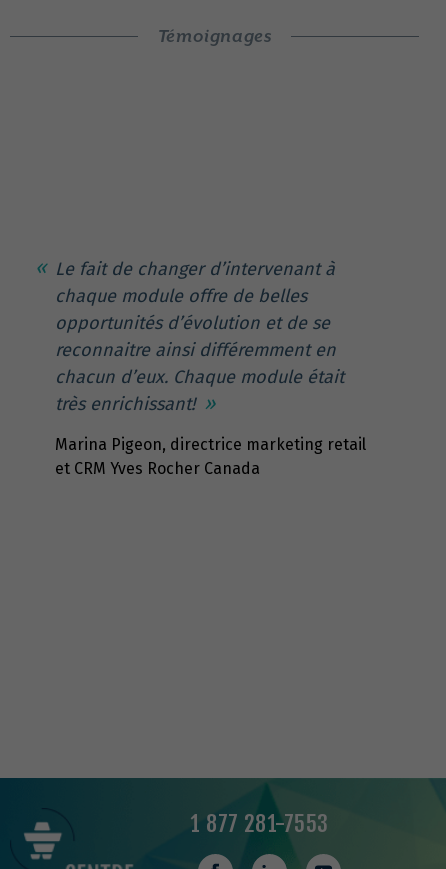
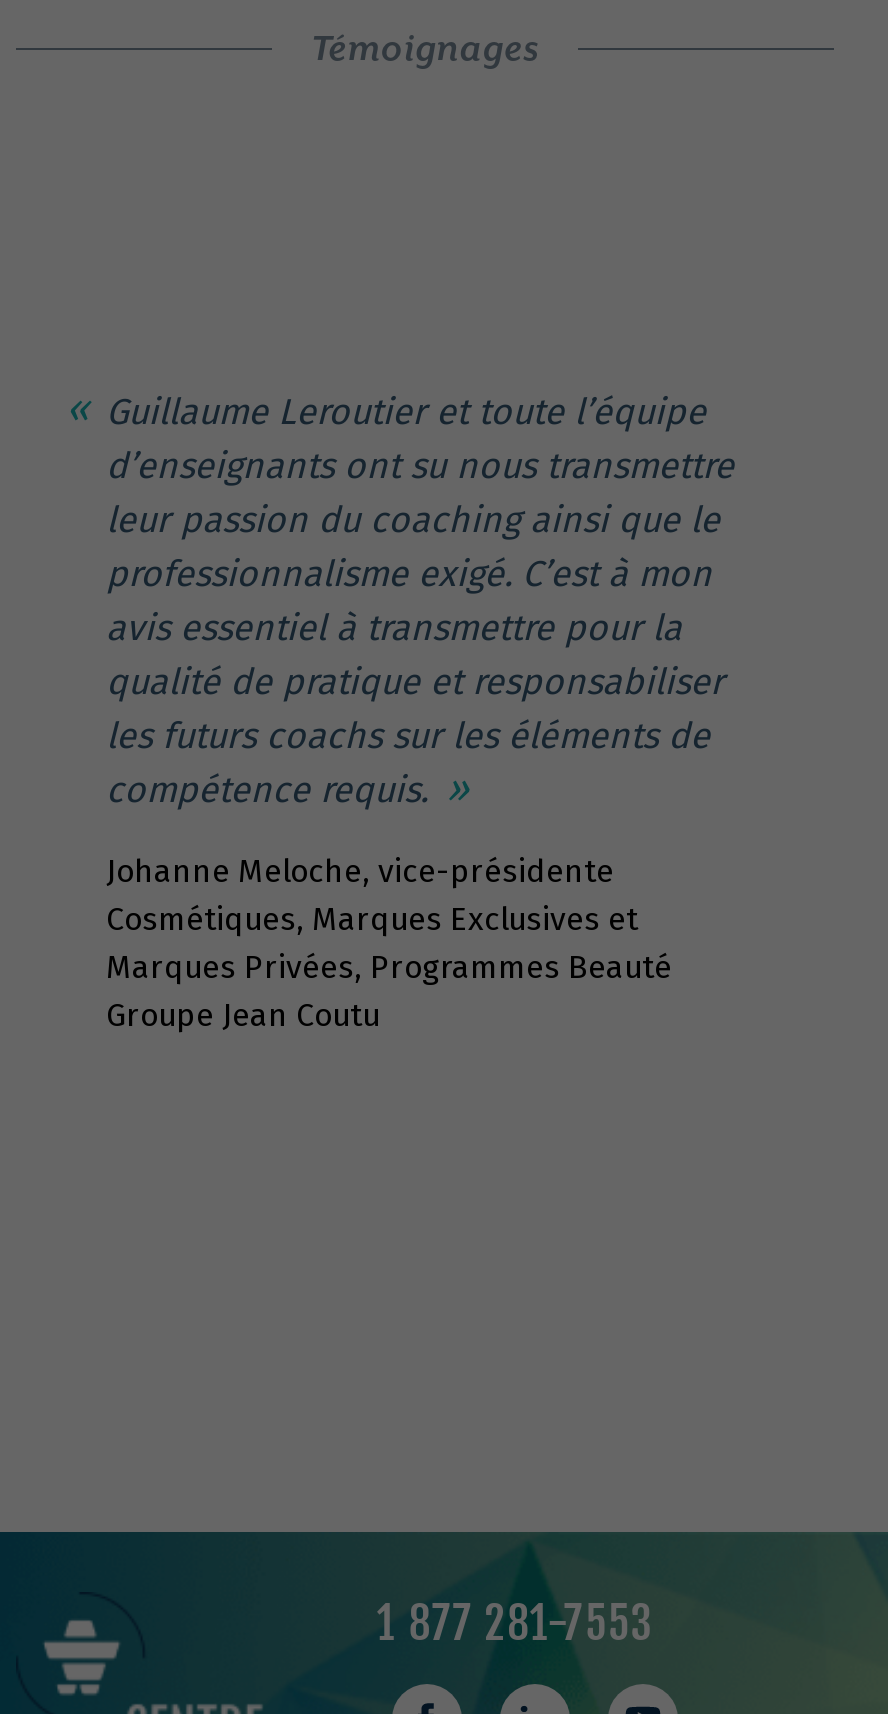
- Le fait de changer d’intervenant à
- chaque module offre de belles
- opportunités d’évolution et de se
- reconnaitre ainsi différemment en
- chacun d’eux. Chaque module était
- très enrichissant!
+ Guillaume Leroutier et toute l’équipe
+ d’enseignants ont su nous transmettre
+ leur passion du coaching ainsi que le
+ professionnalisme exigé. C’est à mon
+ avis essentiel à transmettre pour la
+ qualité de pratique et responsabiliser
+ les futurs coachs sur les éléments de
+ compétence requis.

- Marina Pigeon, directrice marketing retail
- et CRM Yves Rocher Canada
+ Johanne Meloche, vice-présidente
+ Cosmétiques, Marques Exclusives et
+ Marques Privées, Programmes Beauté
+ Groupe Jean Coutu
